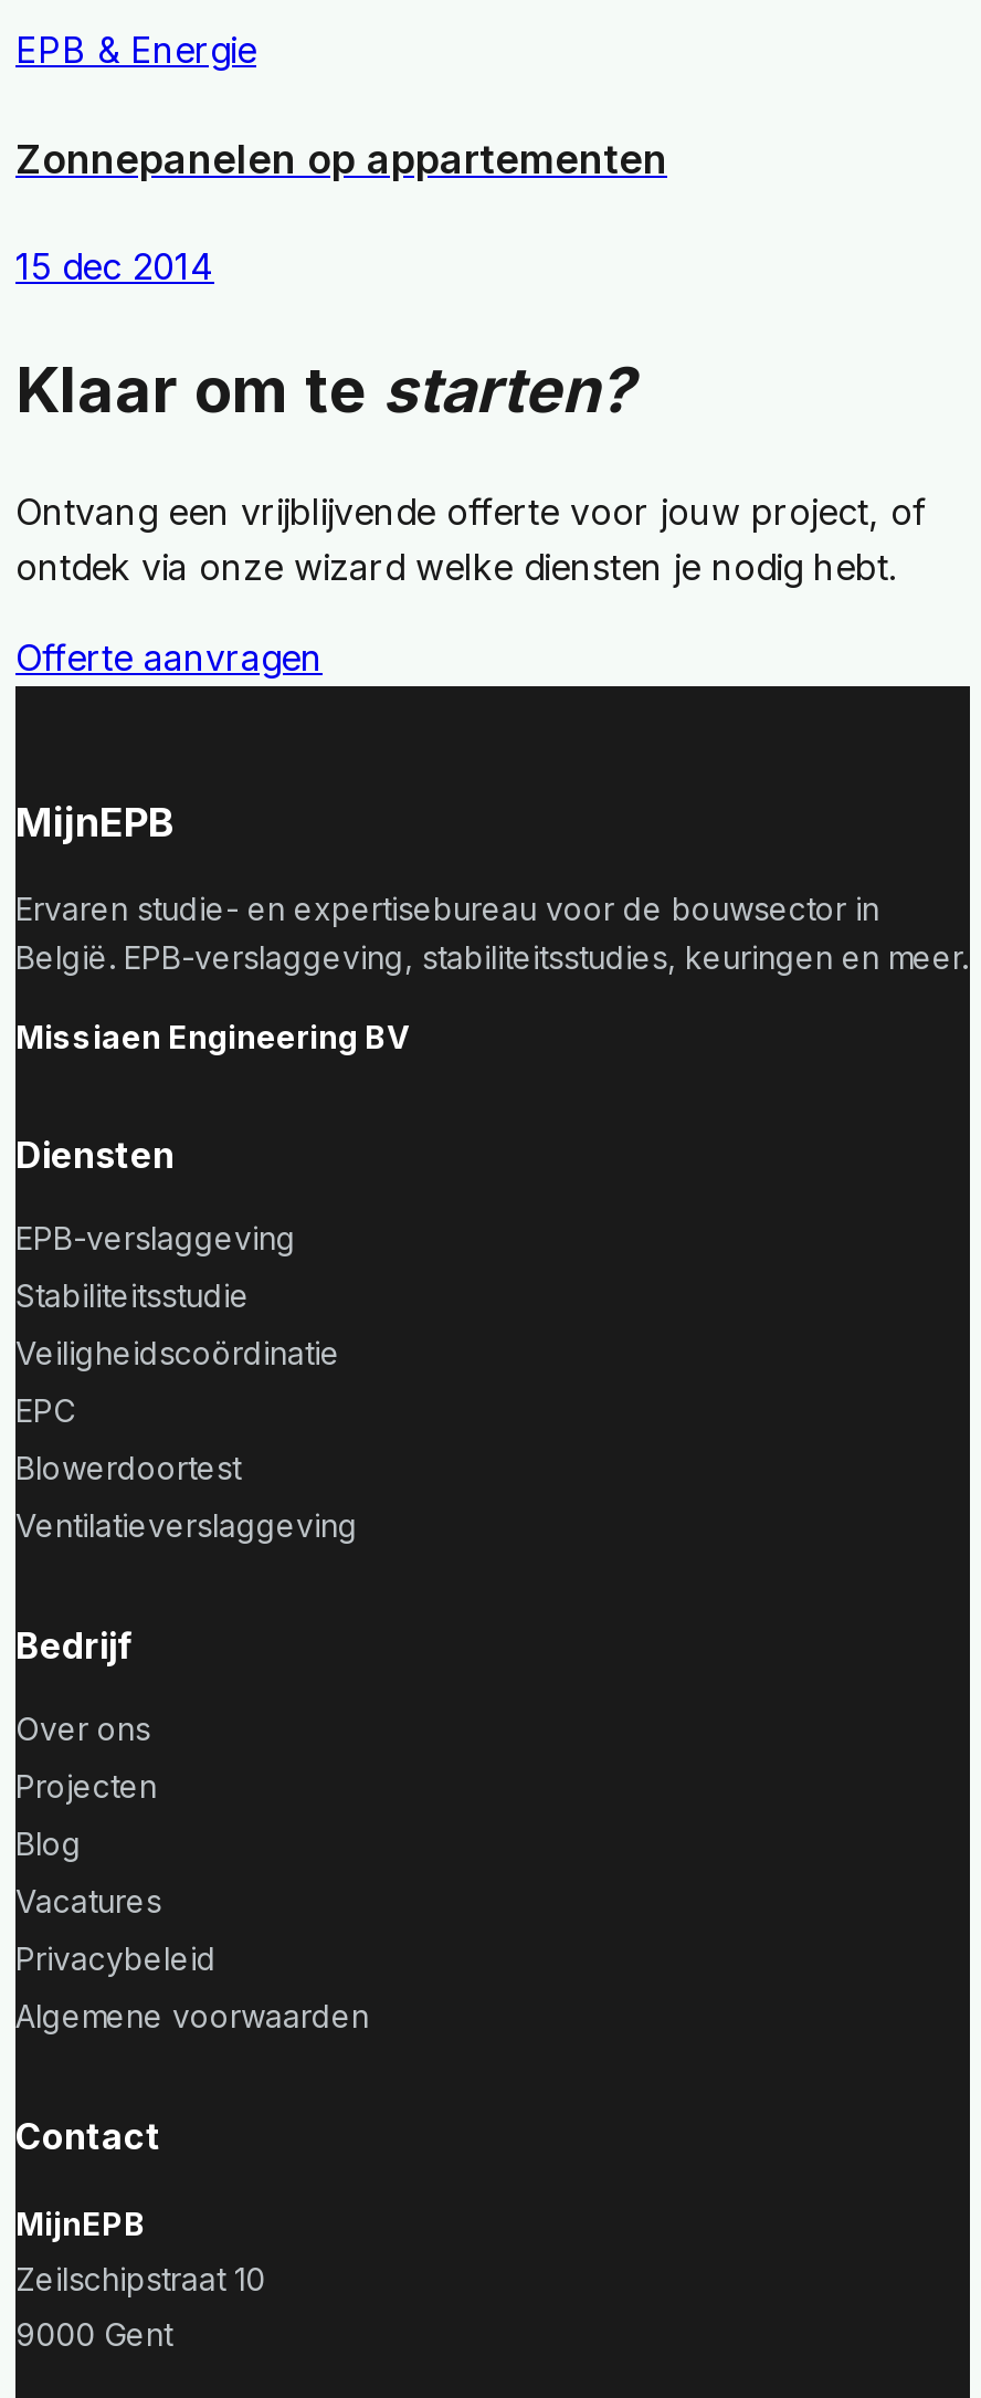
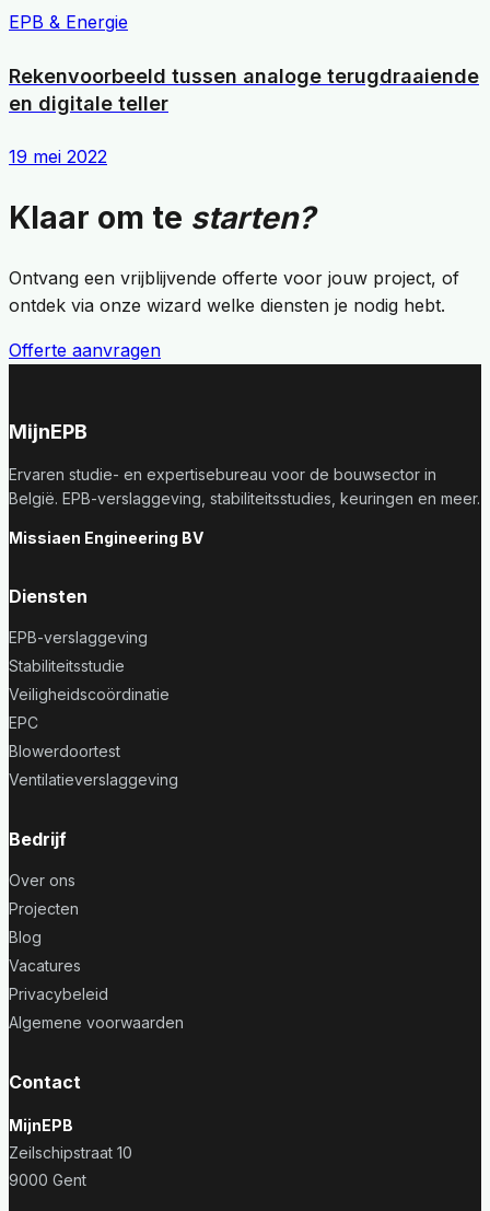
- Zonnepanelen op appartementen
+ Rekenvoorbeeld tussen analoge terugdraaiende
+ en digitale teller

- 15 dec 2014
+ 19 mei 2022
